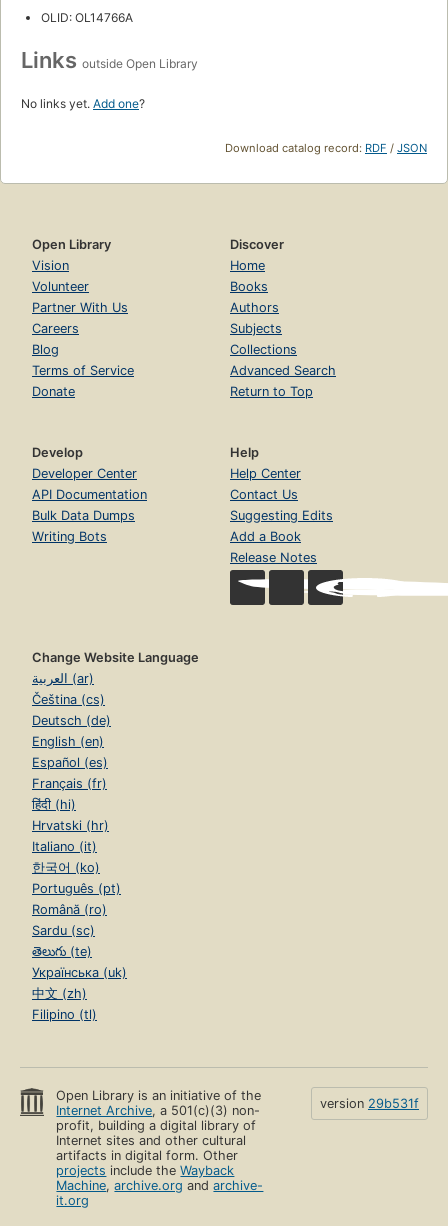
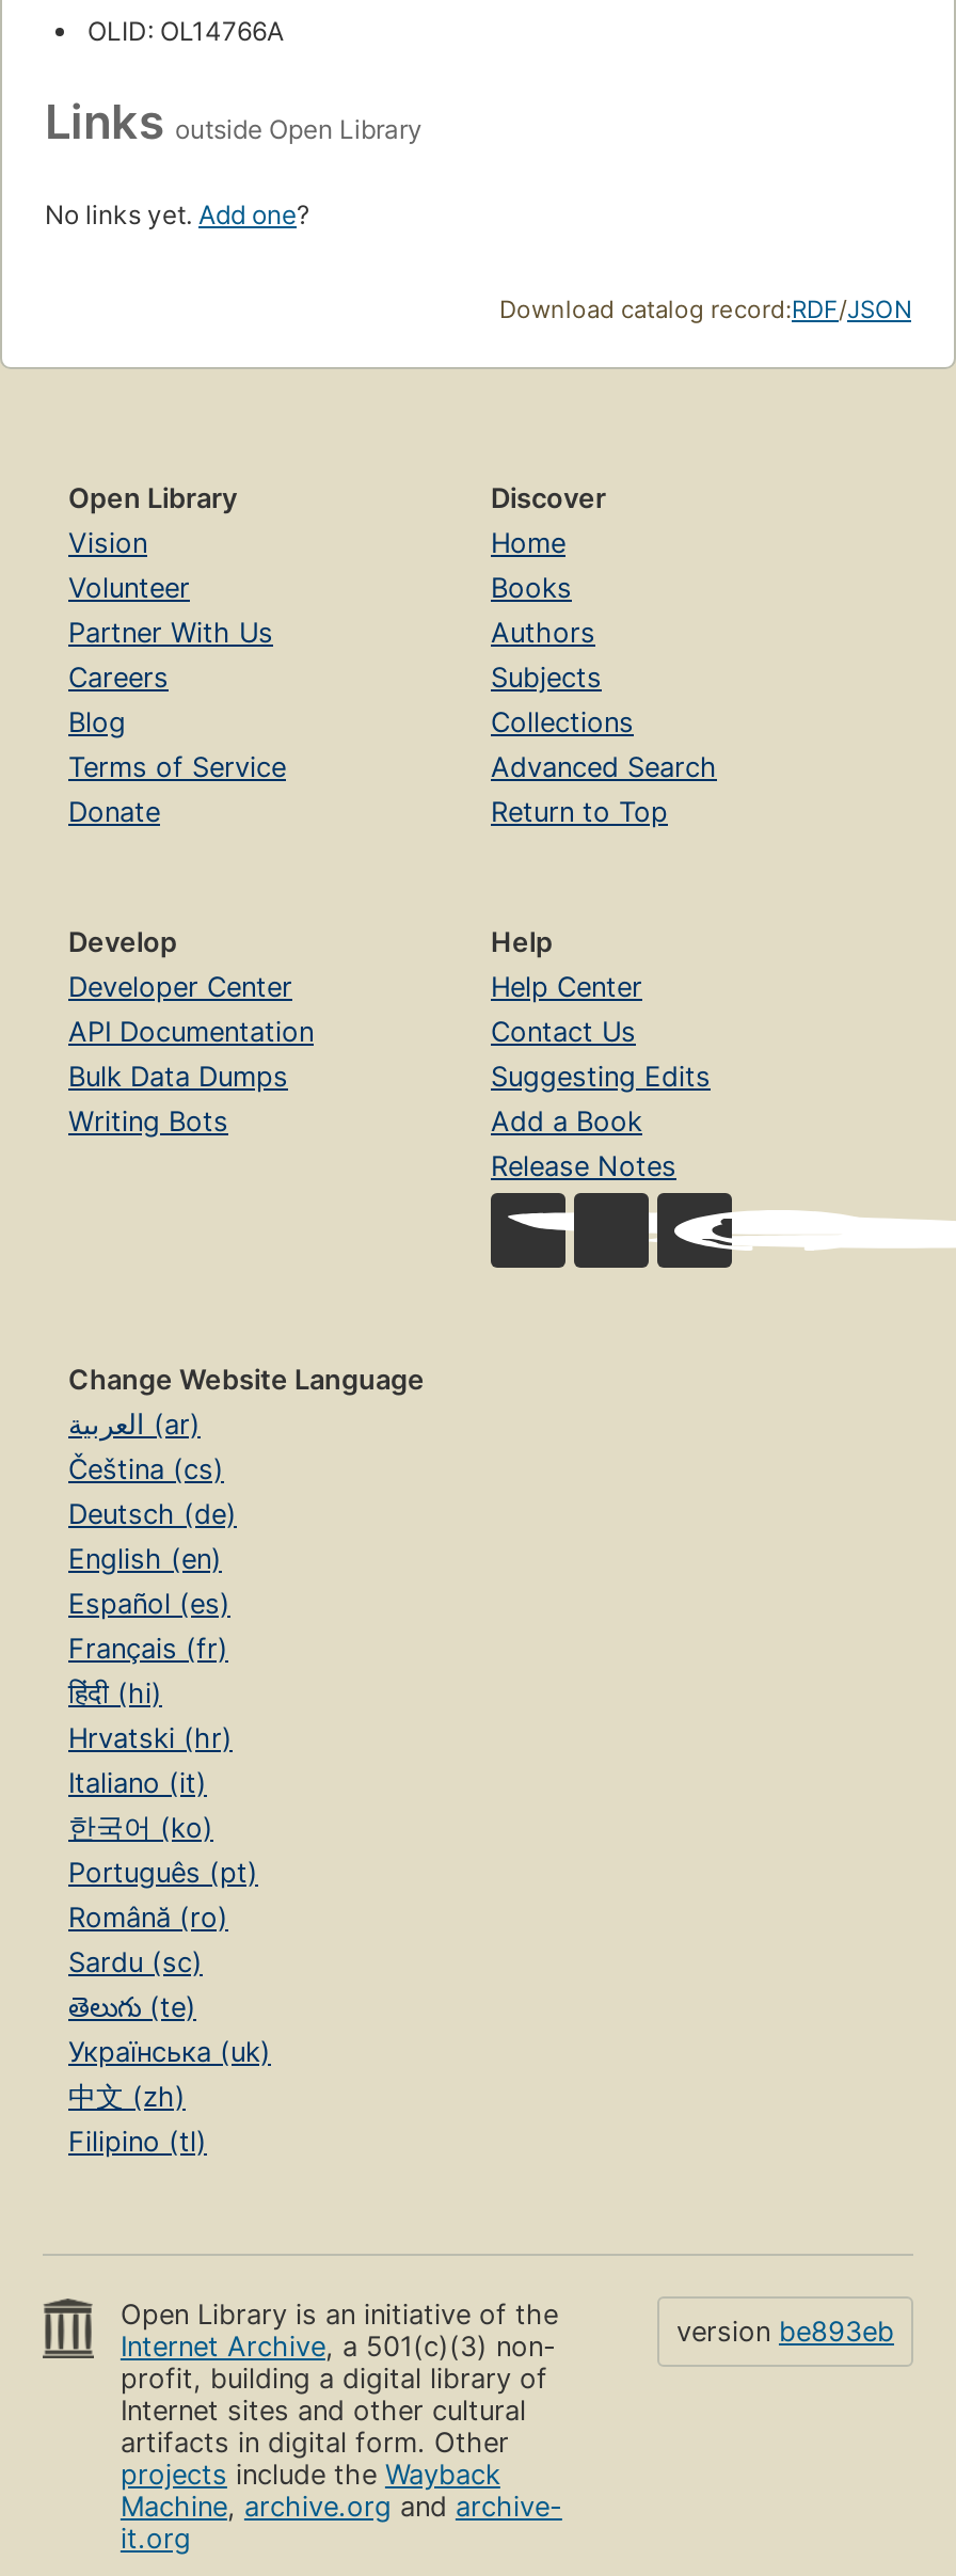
- version 29b531f
+ version be893eb
